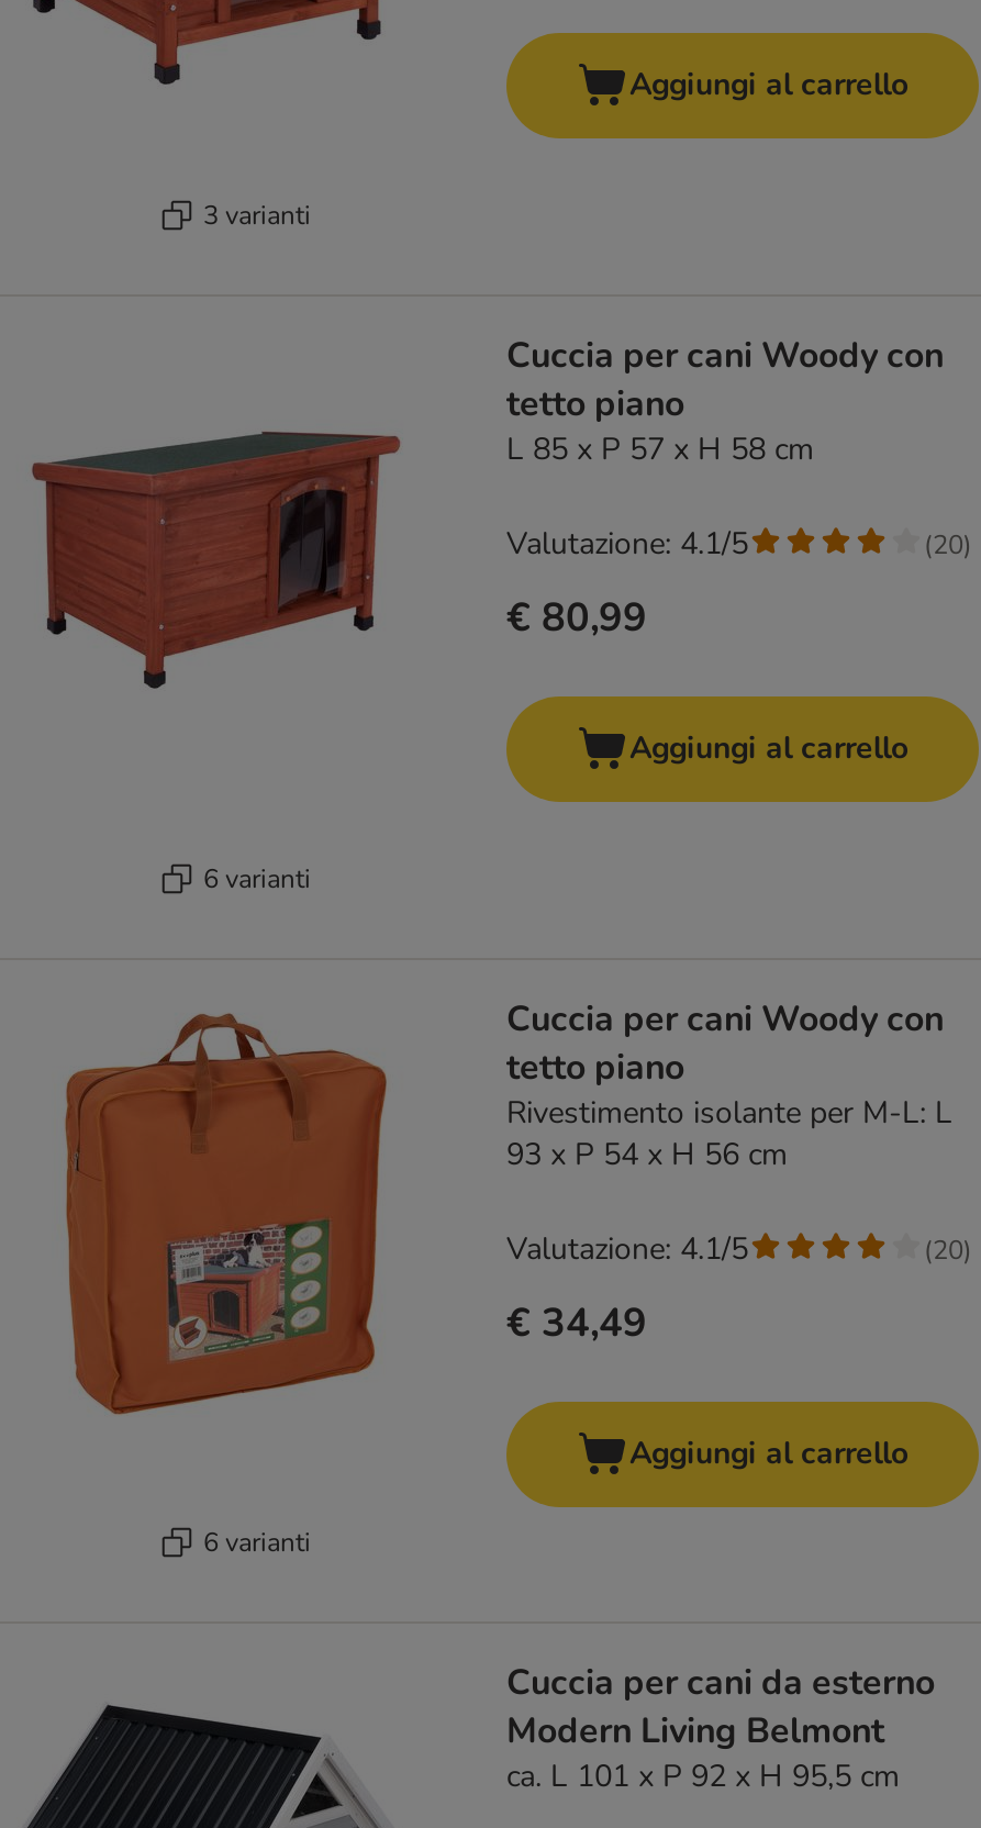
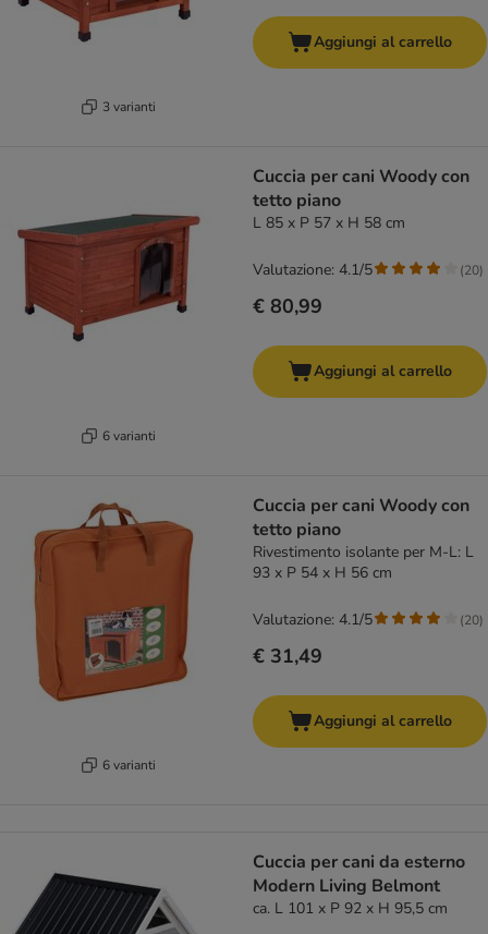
- € 34,49
+ € 31,49
